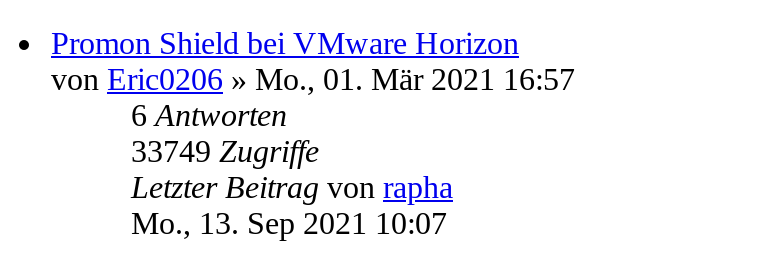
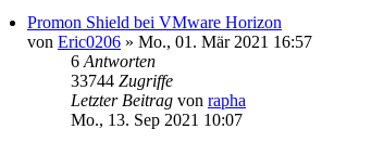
- 33749 Zugriffe
+ 33744 Zugriffe
